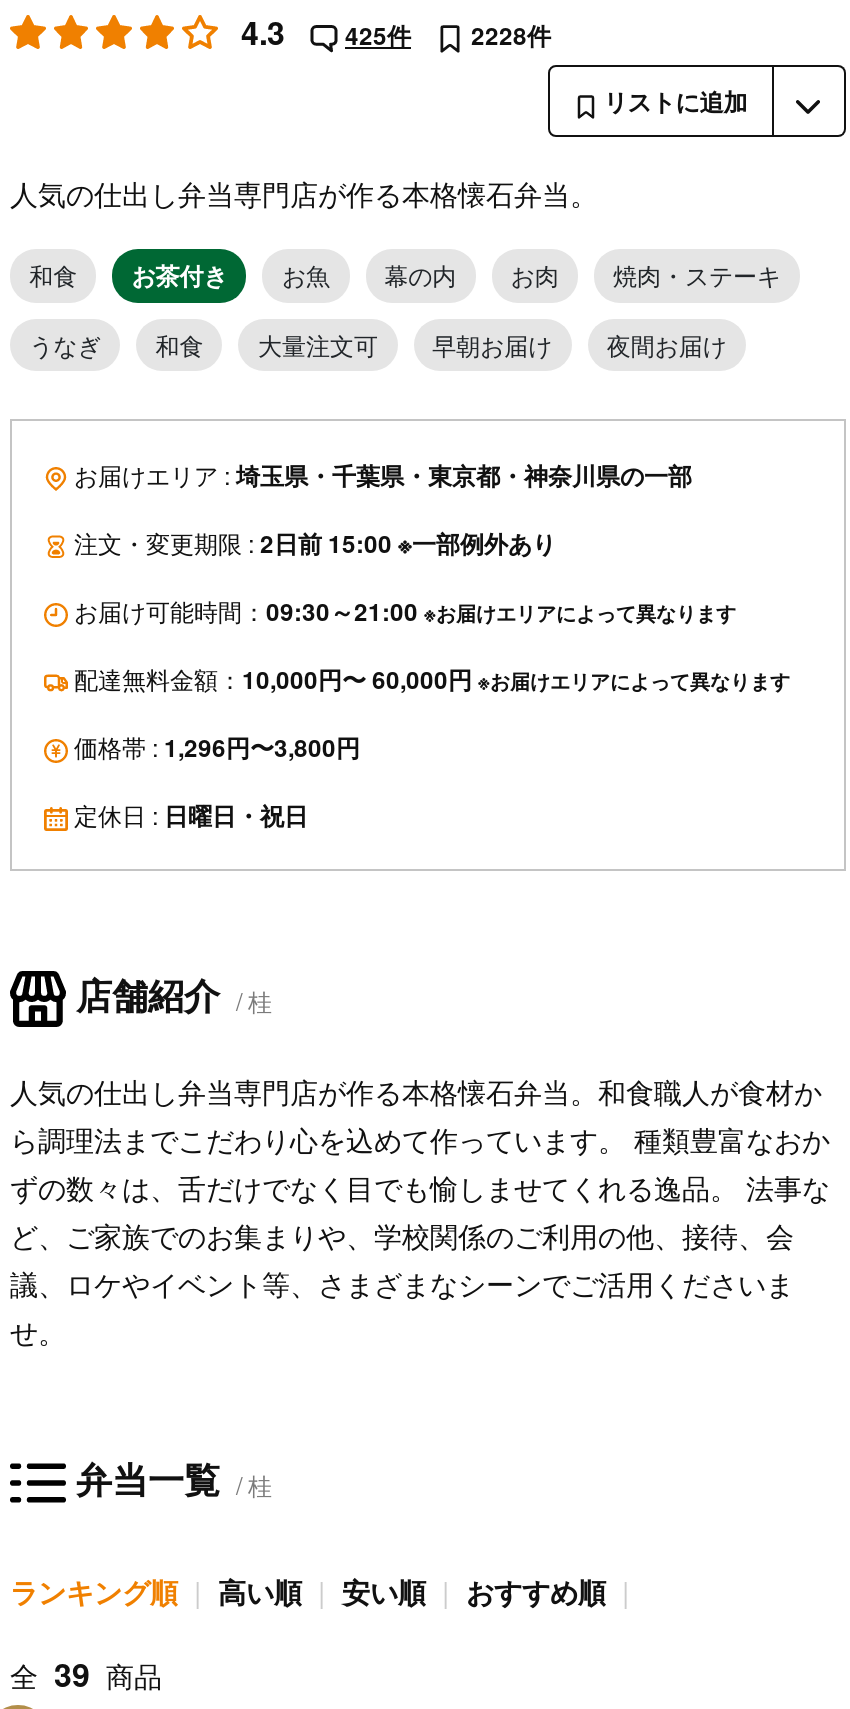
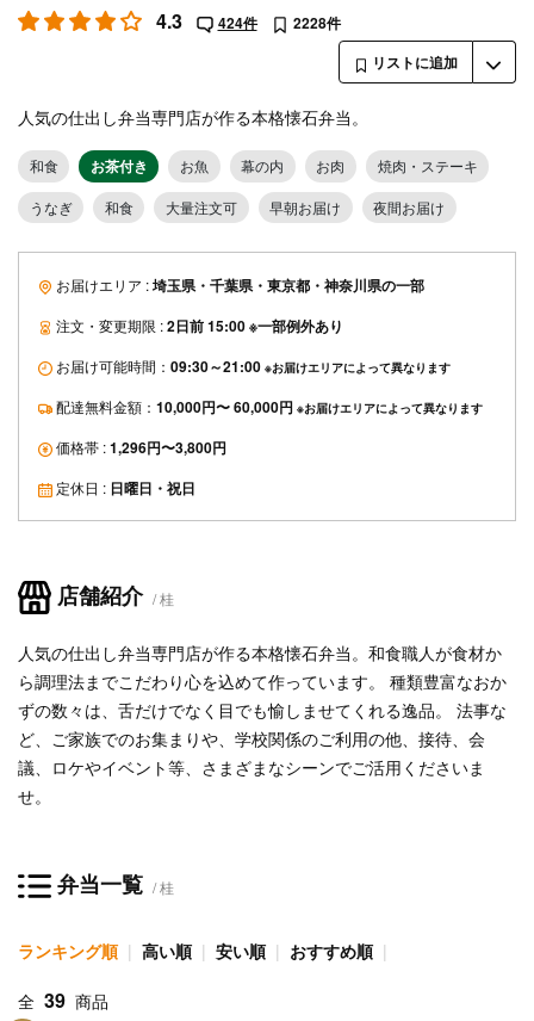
- 4.3 425件 2228件
+ 4.3 424件 2228件
